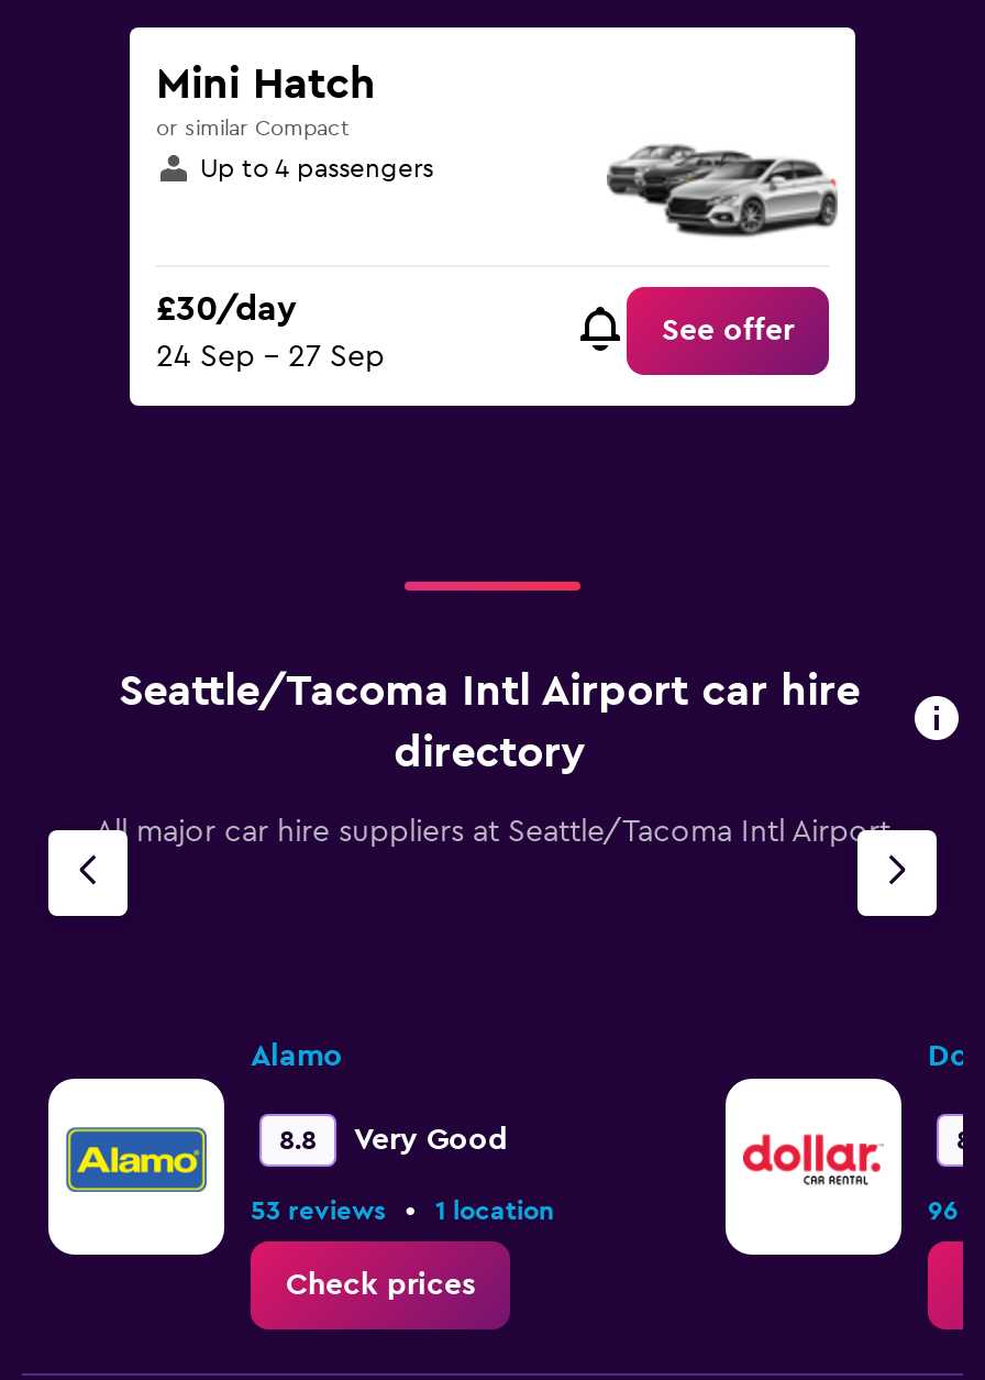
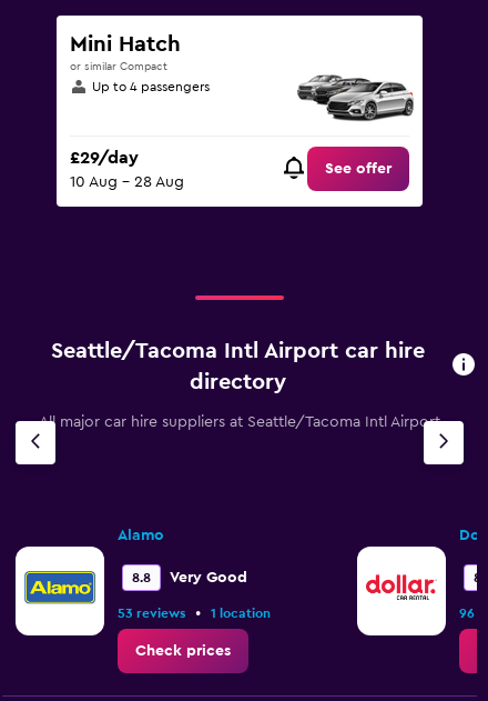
- £30/day
- 24 Sep - 27 Sep
+ £29/day
+ 10 Aug - 28 Aug
